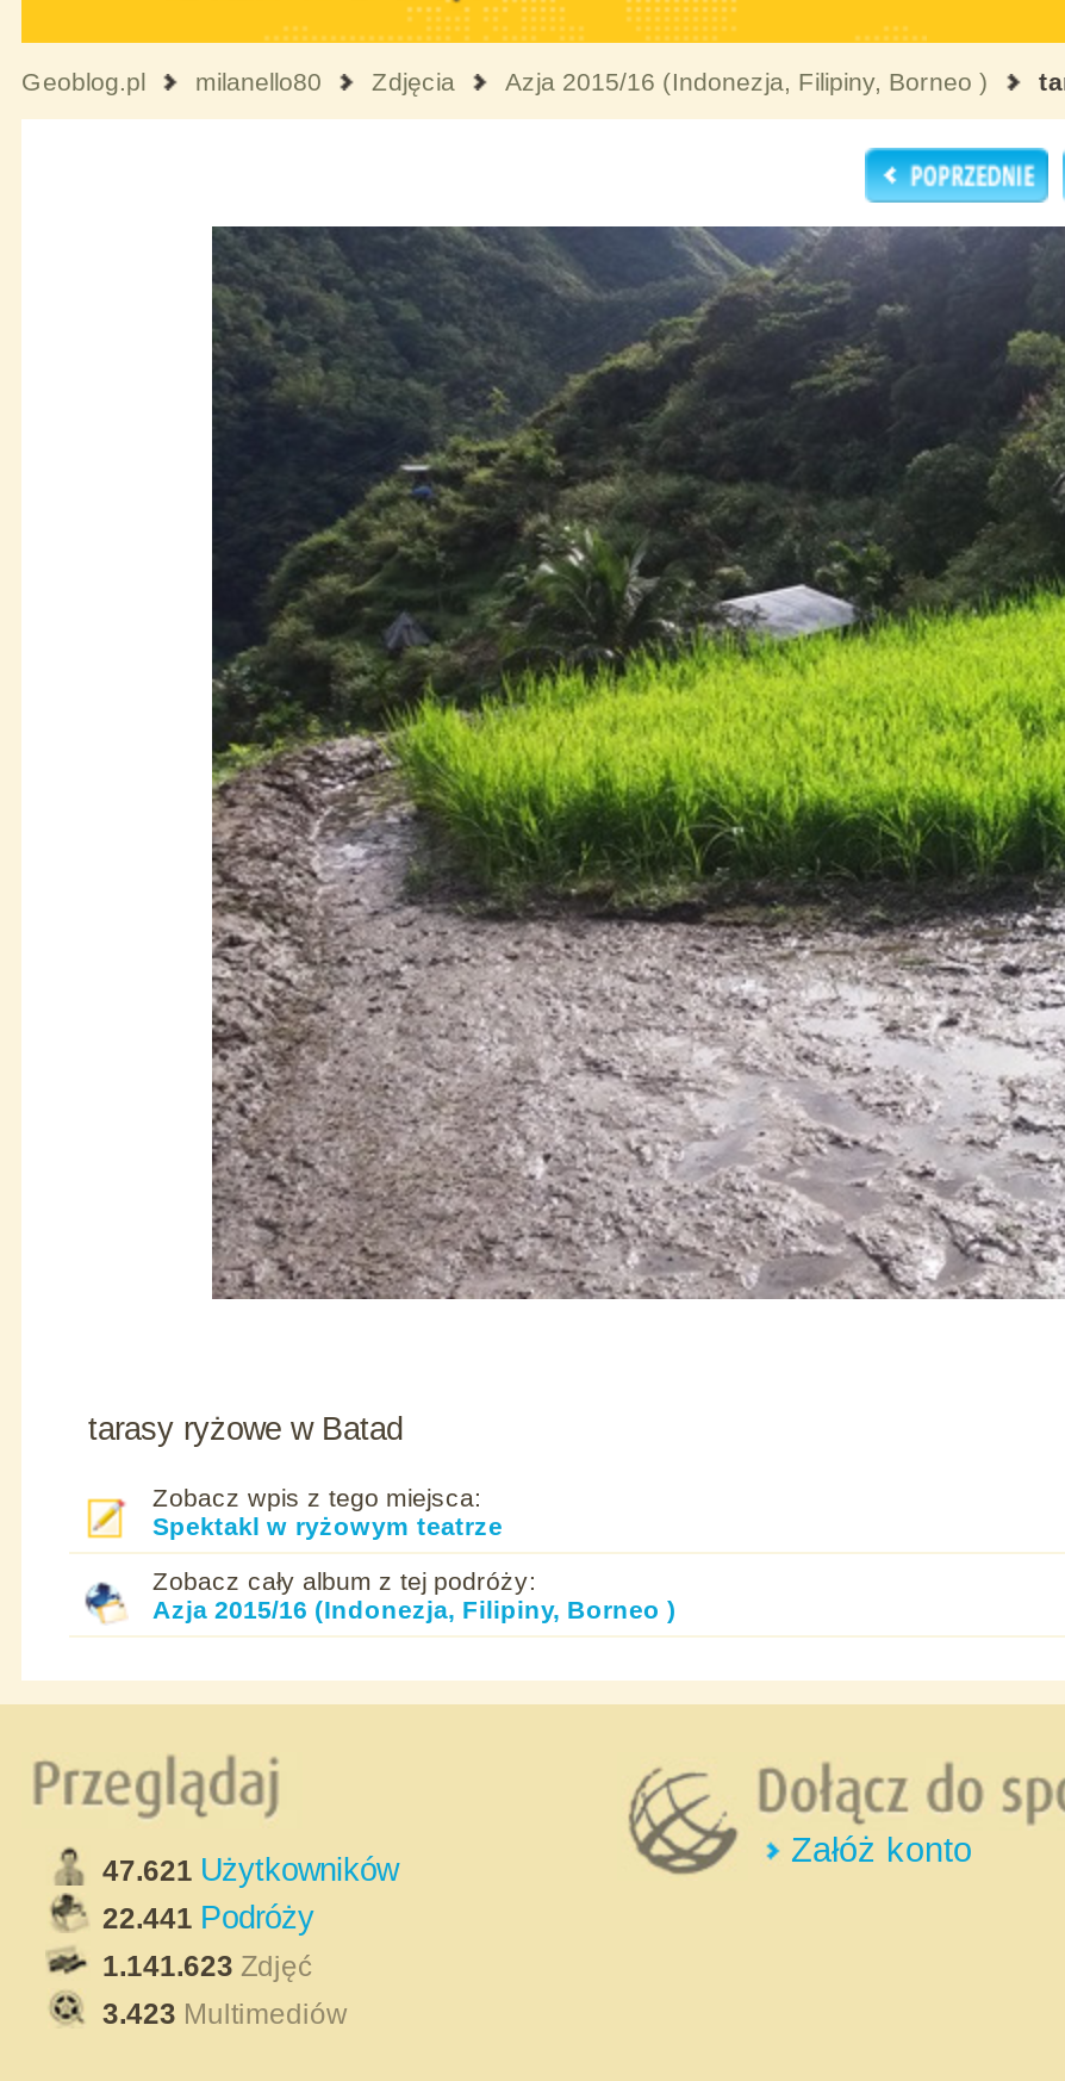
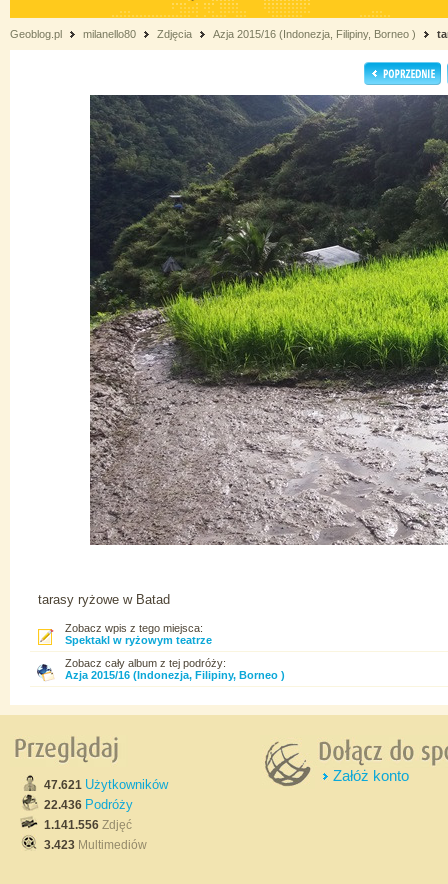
- 22.441 Podróży
+ 22.436 Podróży

- 1.141.623 Zdjęć
+ 1.141.556 Zdjęć
